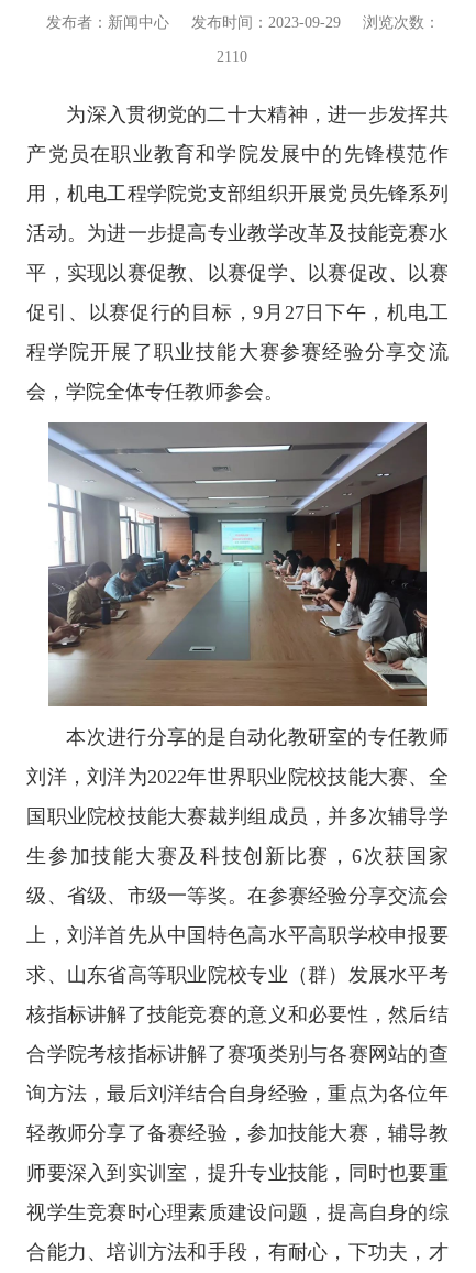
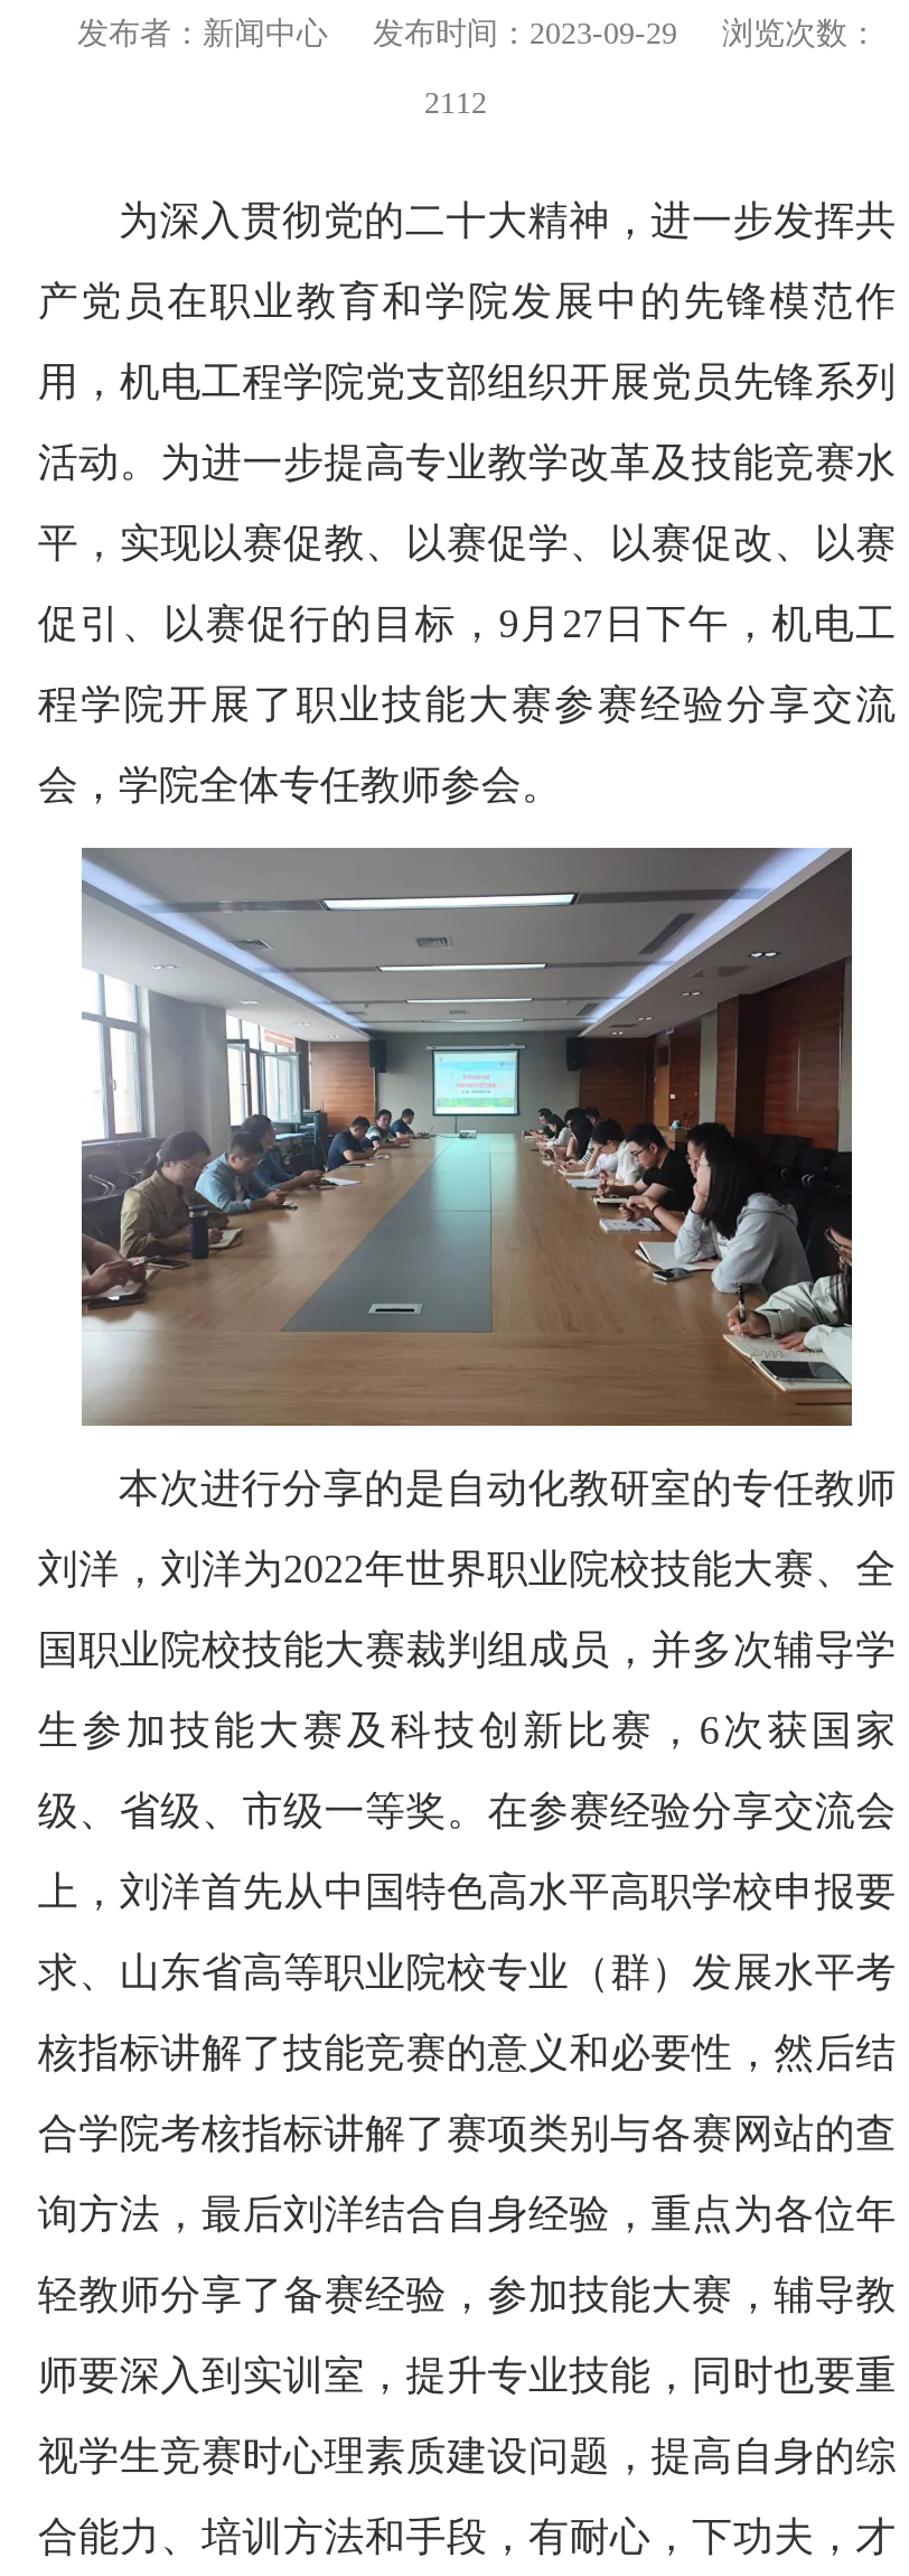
- 2110
+ 2112
